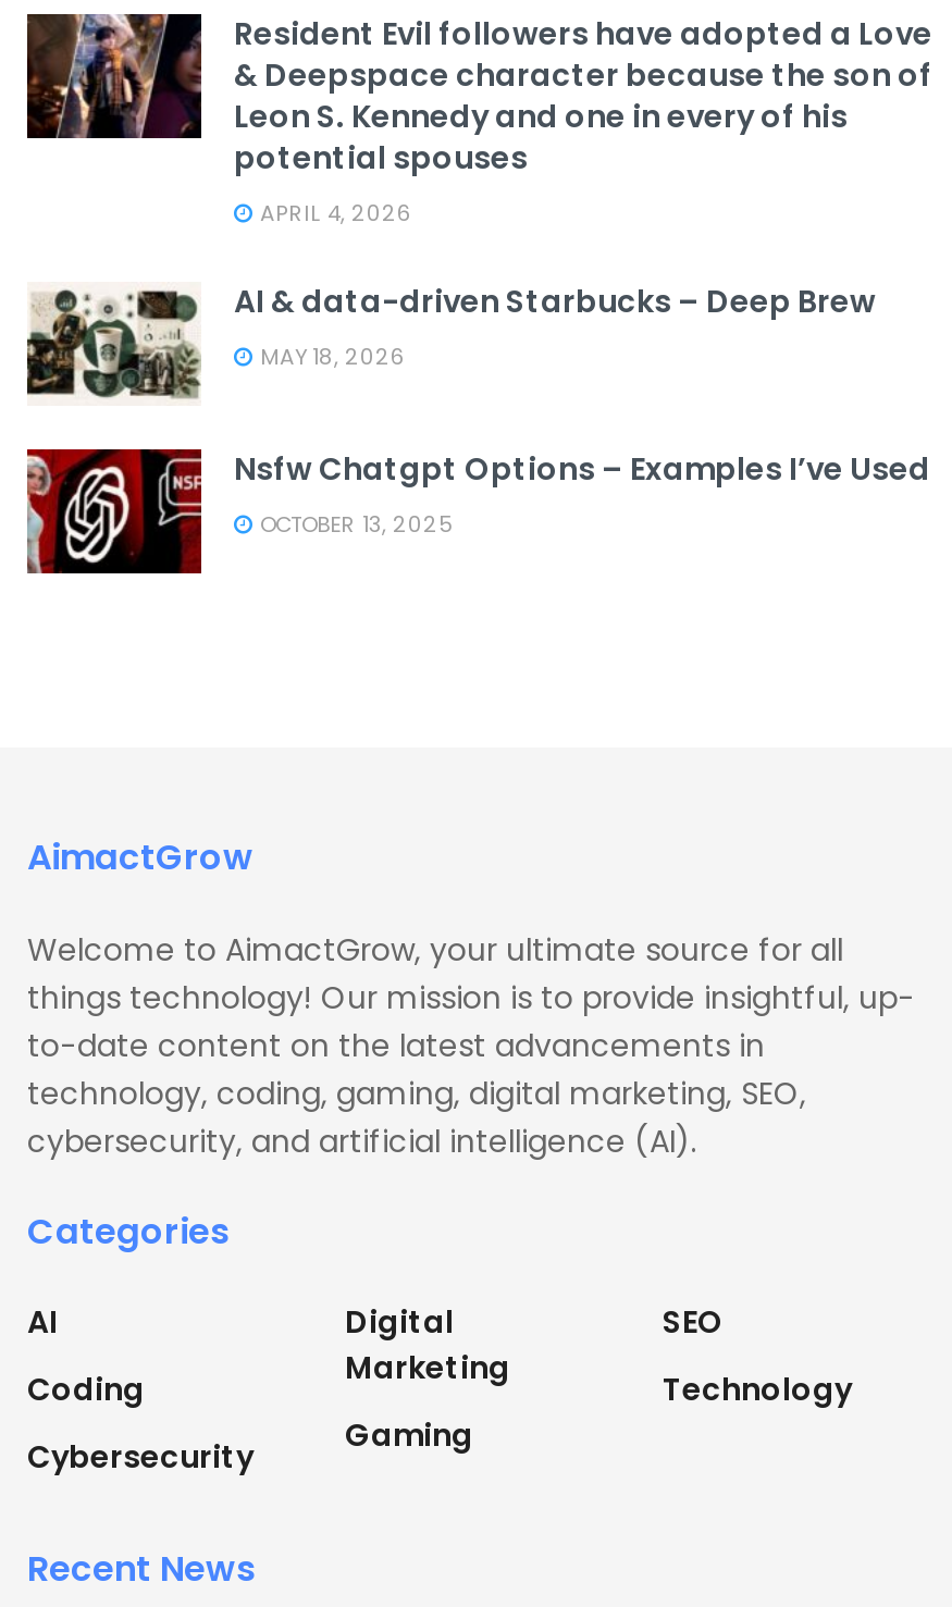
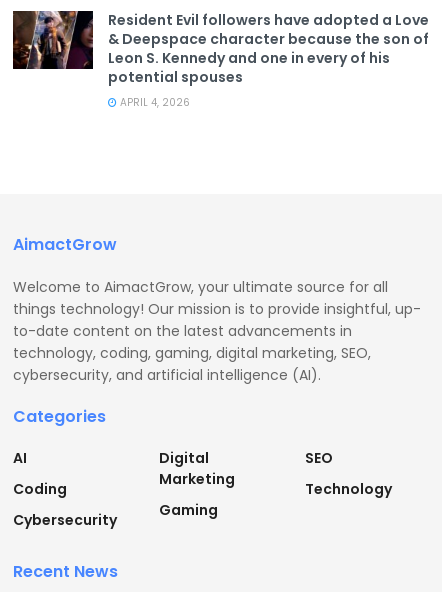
- [image]
- AI & data-driven Starbucks – Deep Brew
- MAY 18, 2026
- Nsfw Chatgpt Options – Examples I’ve Used
- OCTOBER 13, 2025

- [image]
